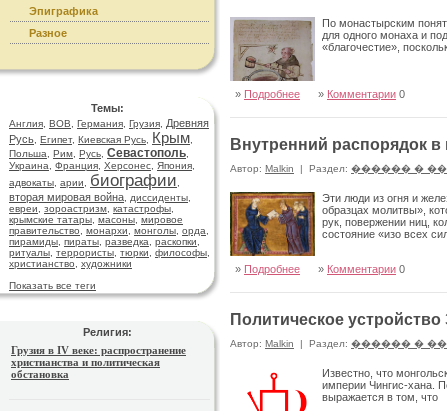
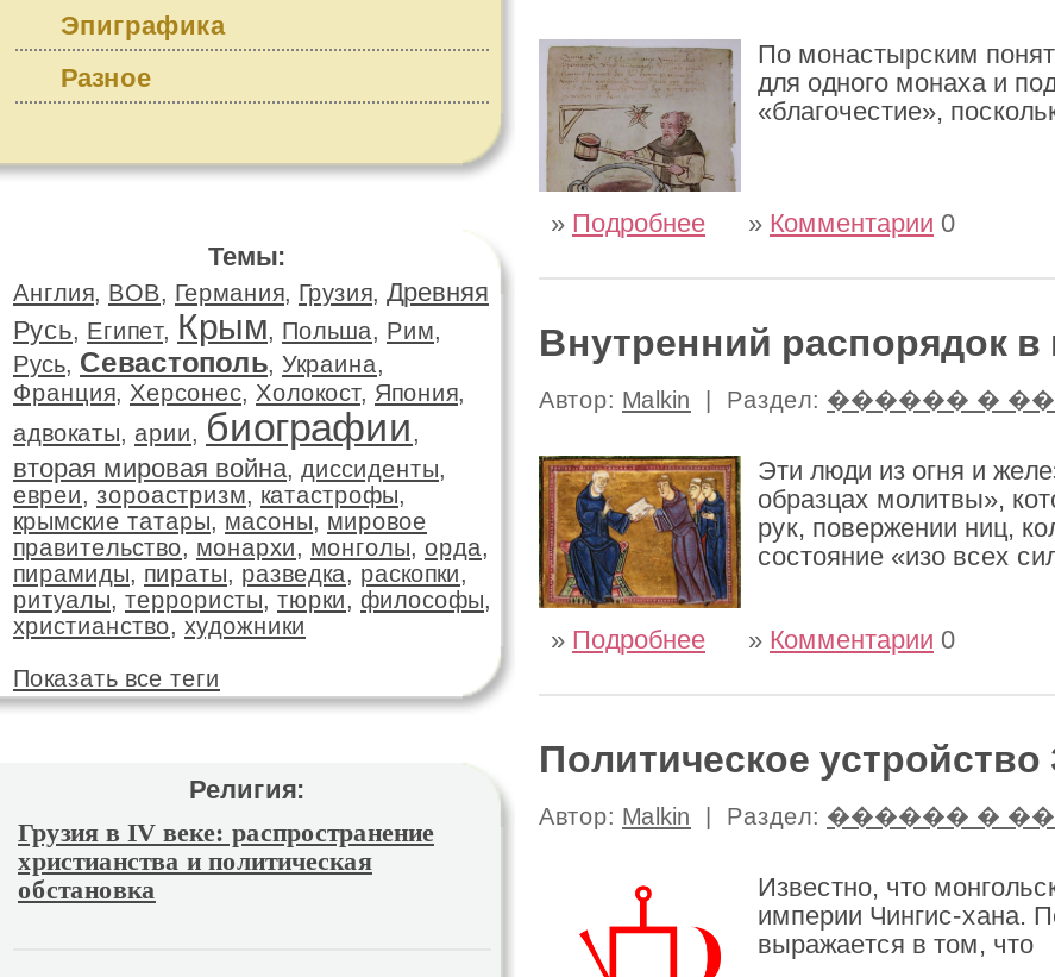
- Русь,Египет, Киевская Русь,Крым,
- Польша, Рим, Русь, Севастополь,
- Украина, Франция, Херсонес, Япония,
+ Русь,Египет, Крым,Польша, Рим,
+ Русь, Севастополь, Украина,
+ Франция, Херсонес, Холокост, Япония,
